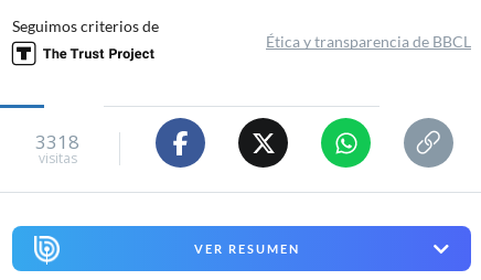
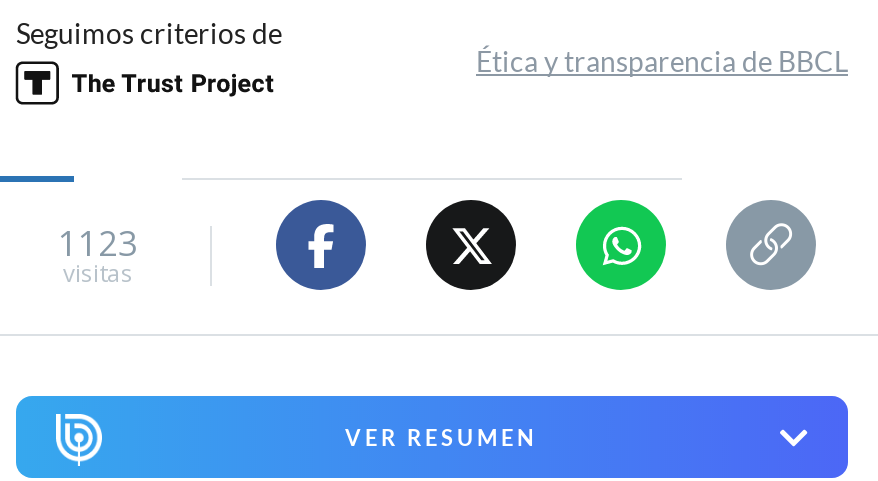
- 3318
+ 1123
